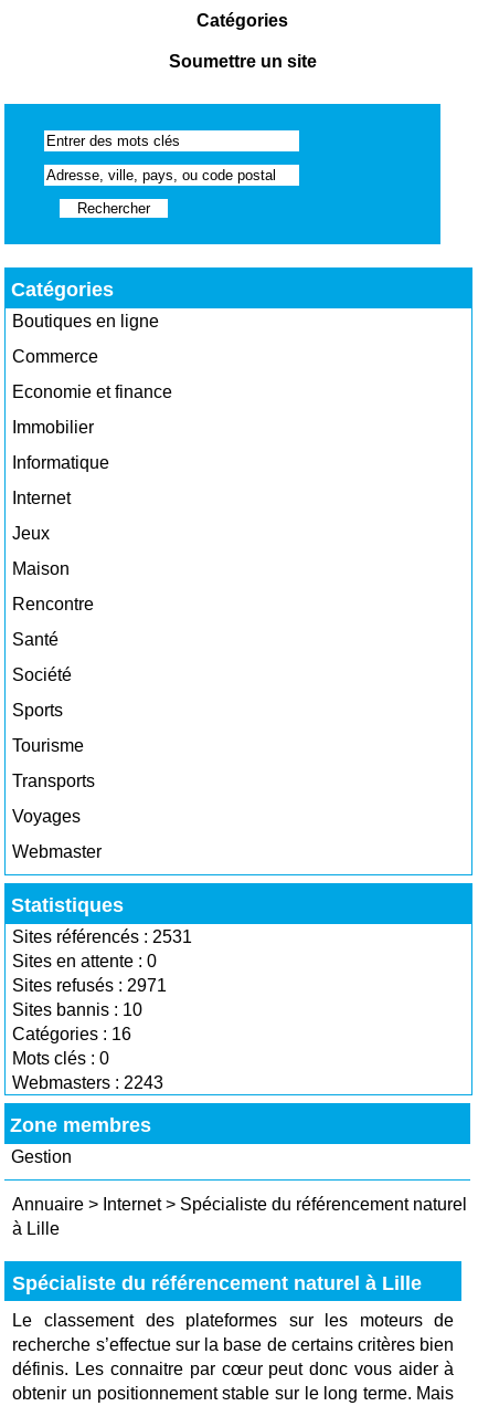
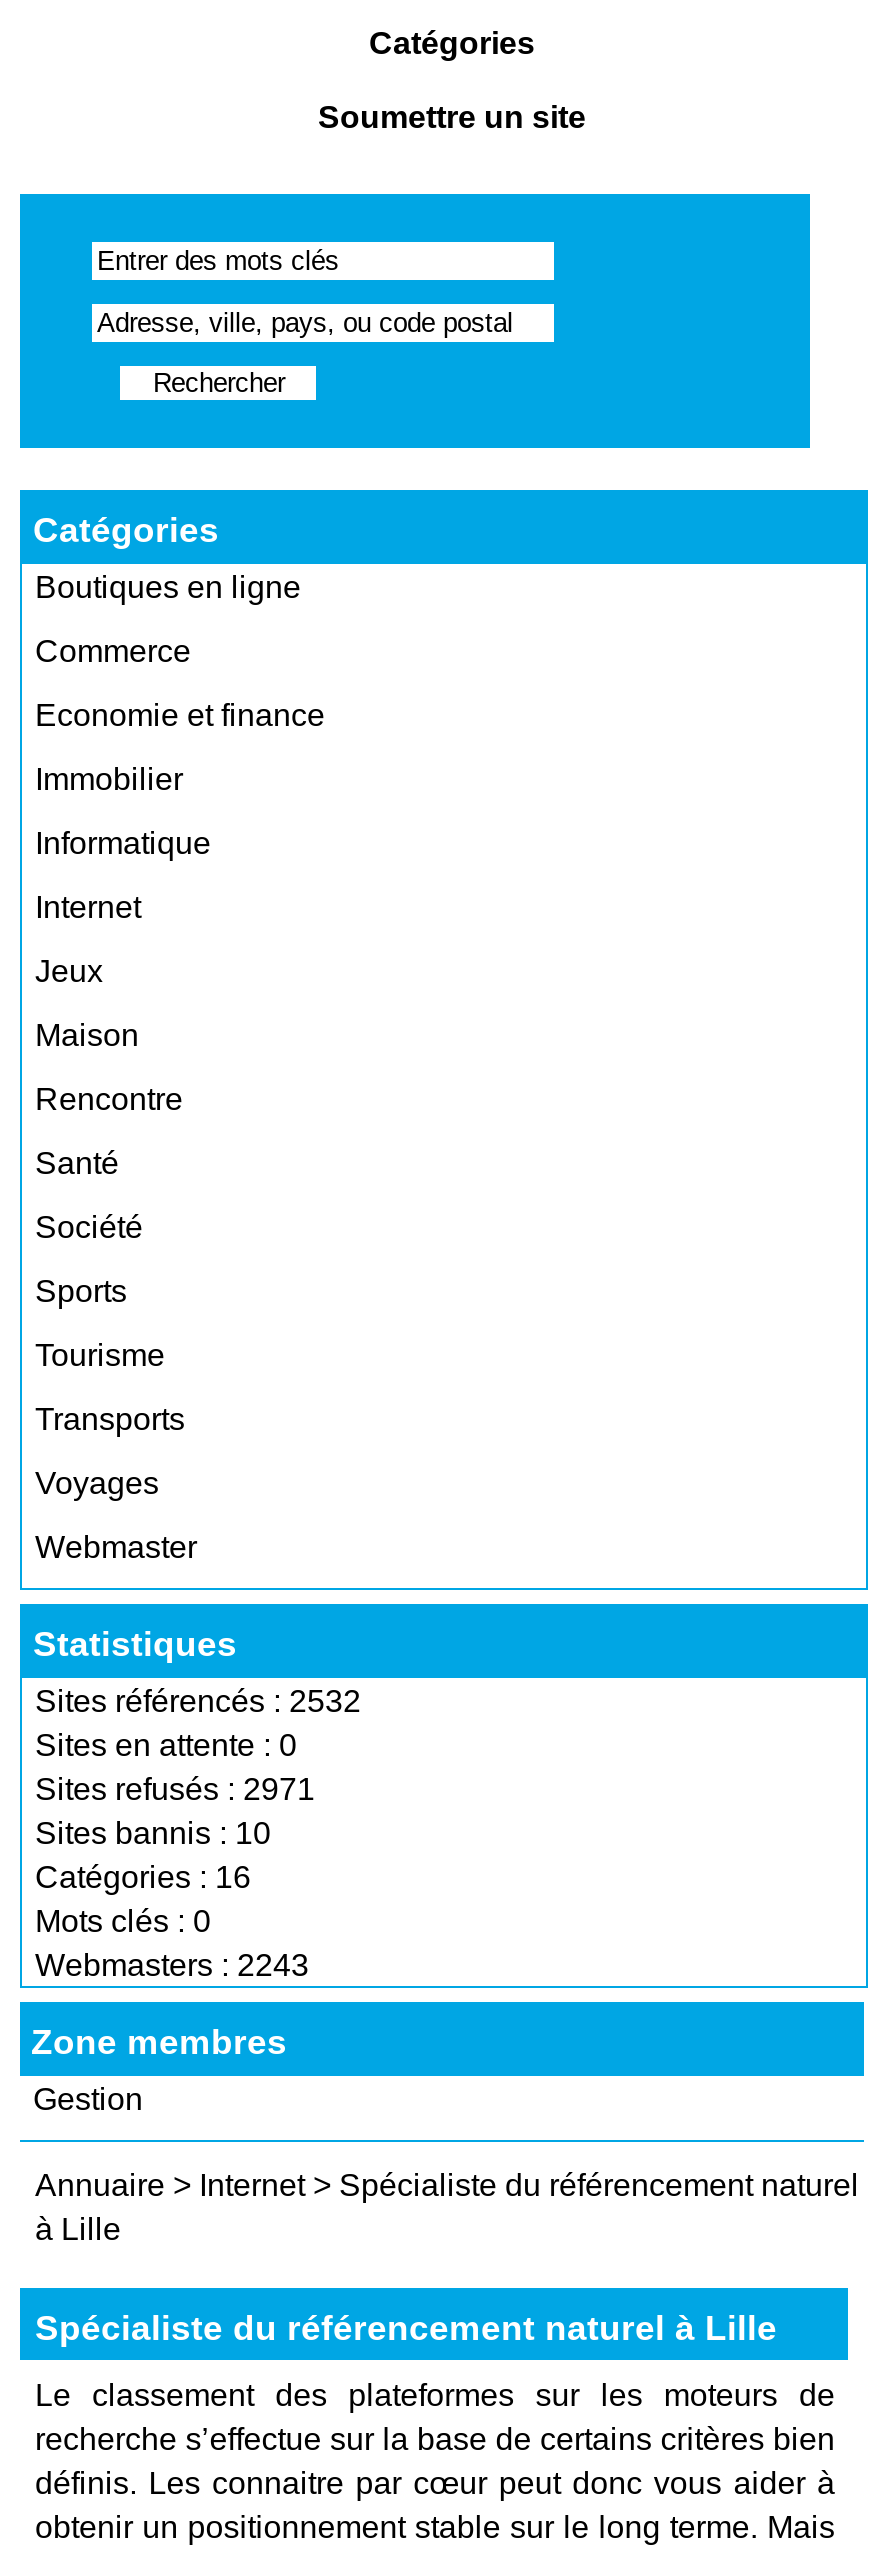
- Sites référencés : 2531
+ Sites référencés : 2532
